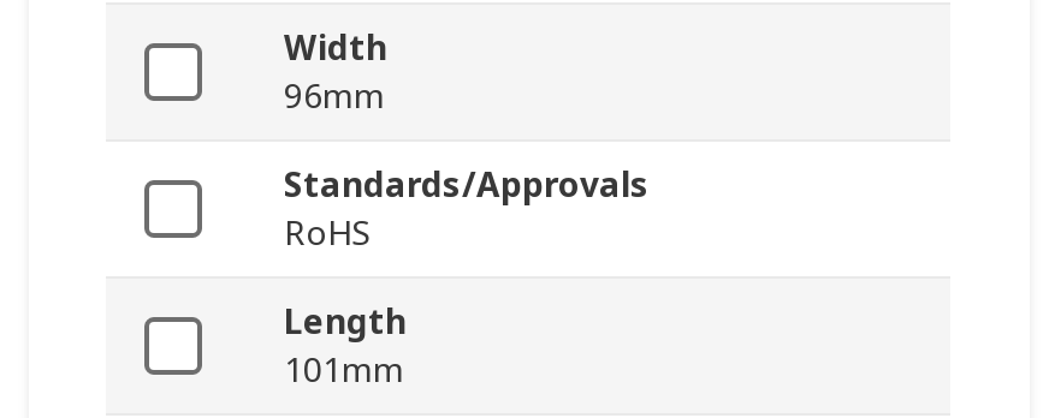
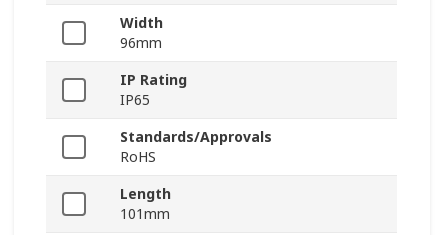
+ IP Rating
+ IP65
